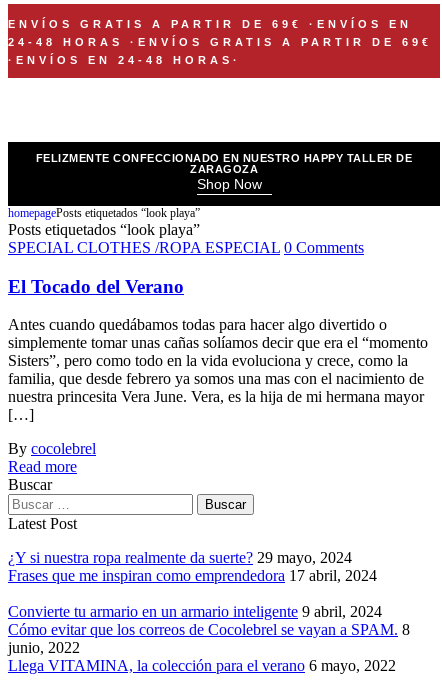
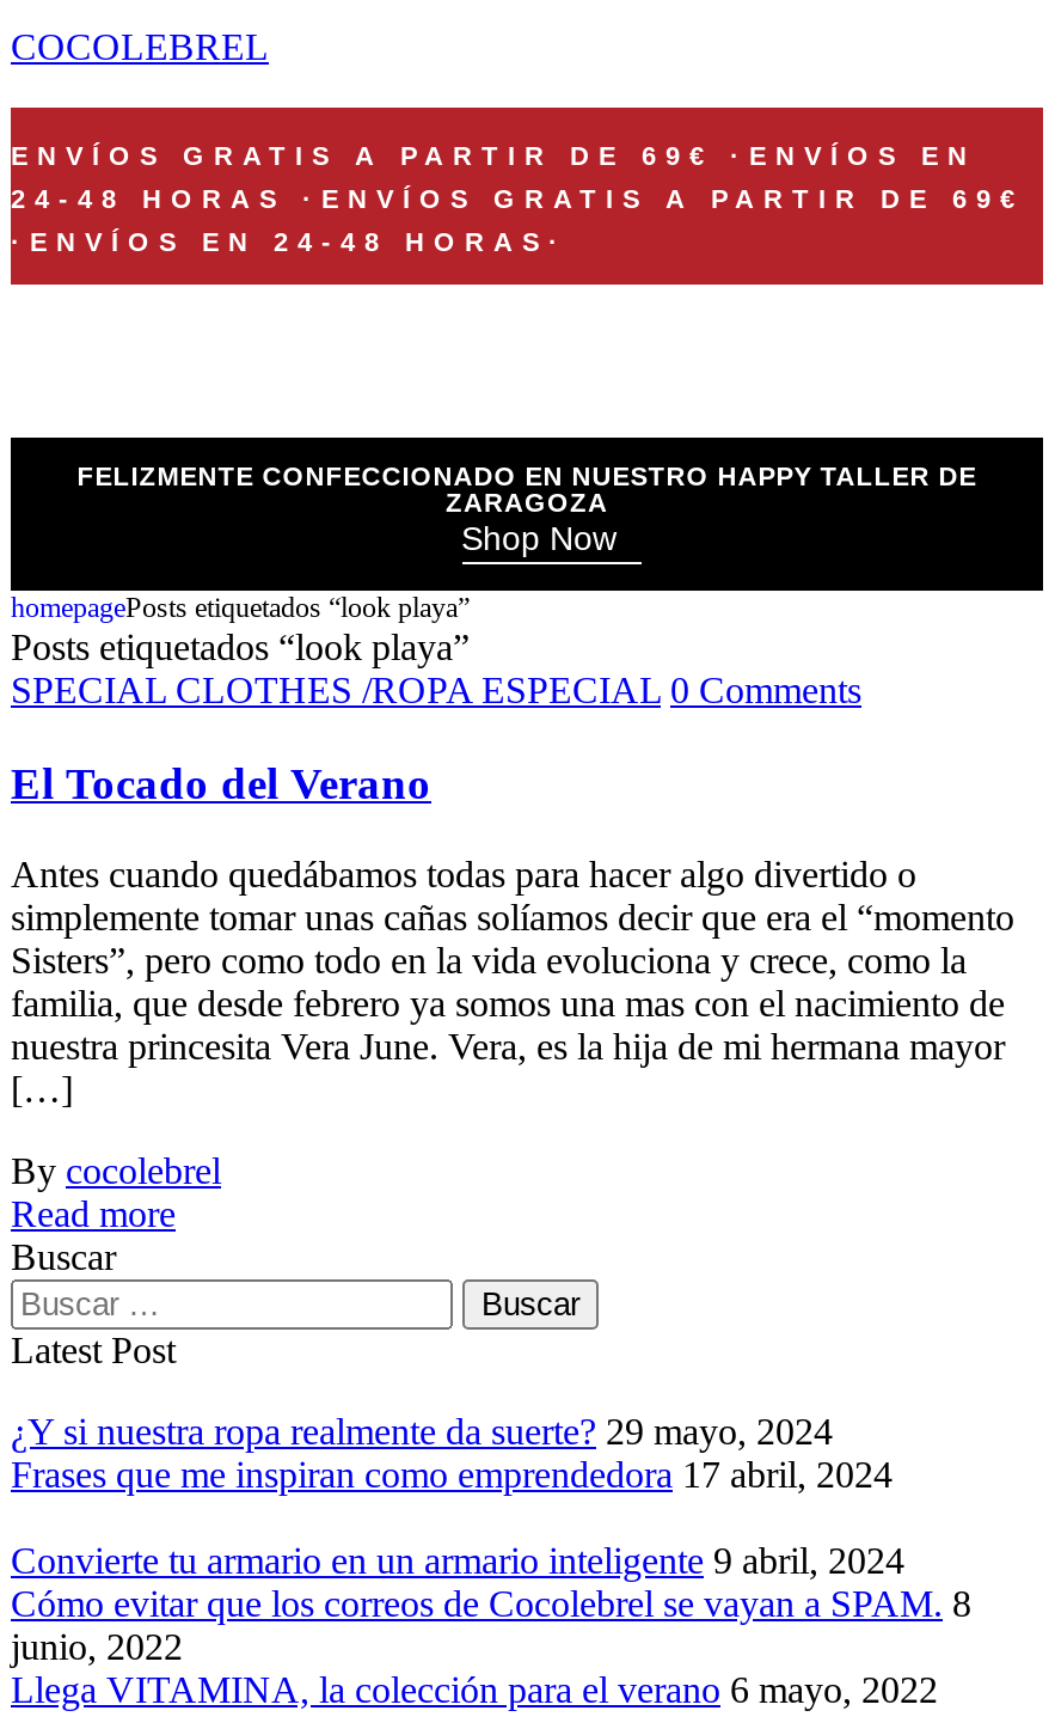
+ COCOLEBREL
